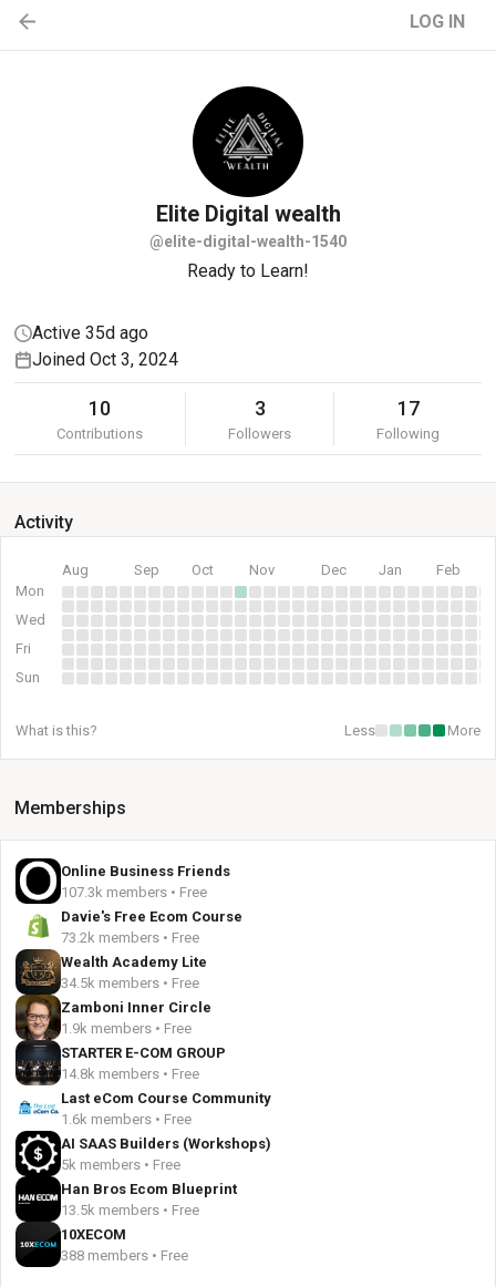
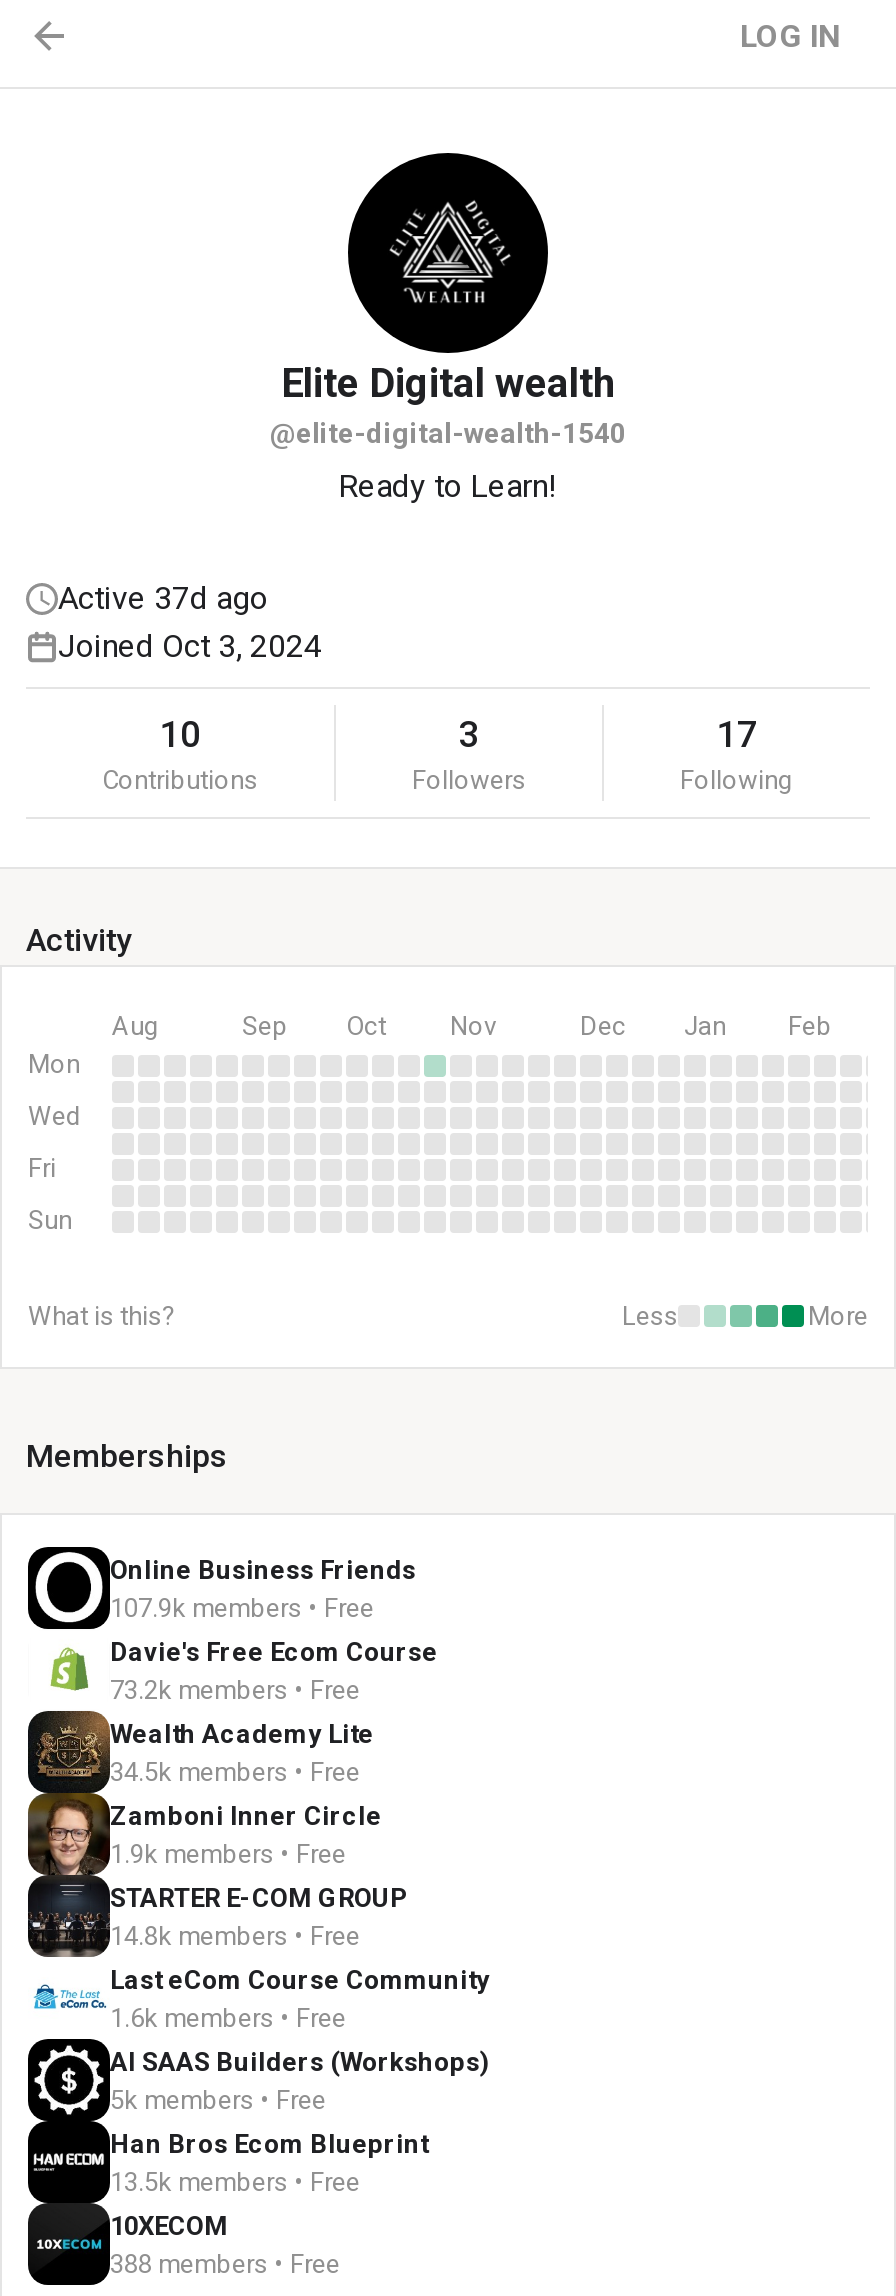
- Active 35d ago
+ Active 37d ago

- 107.3k members • Free
+ 107.9k members • Free
